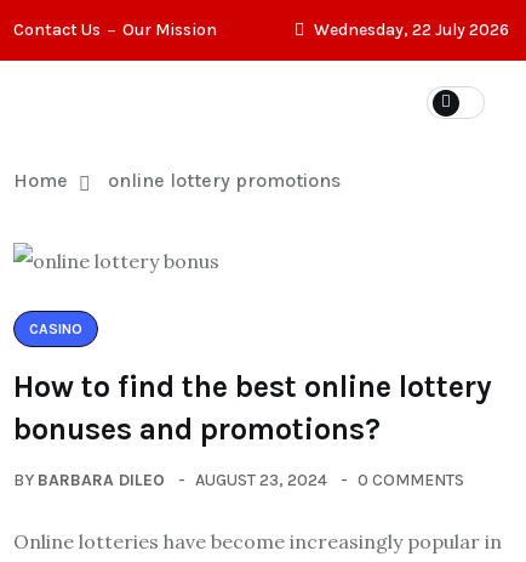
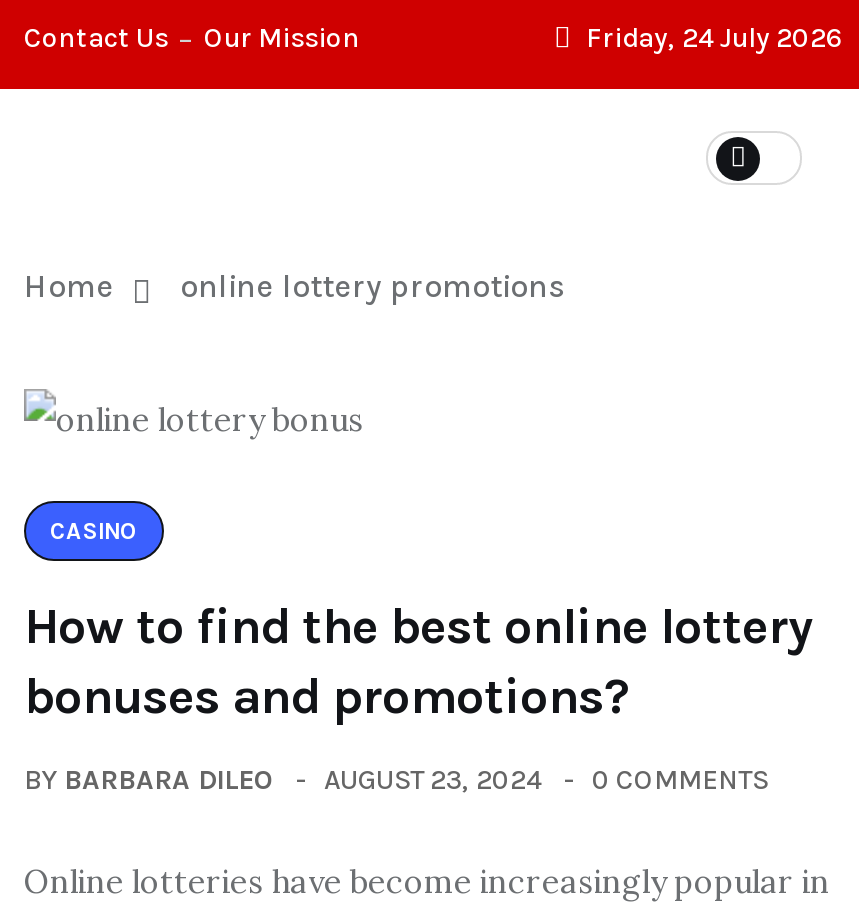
- Wednesday, 22 July 2026
+ Friday, 24 July 2026
